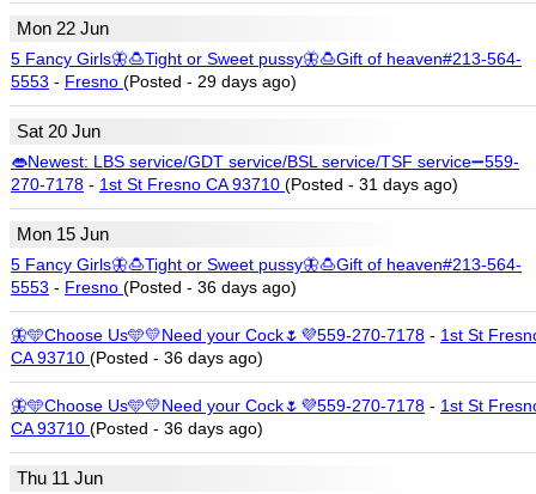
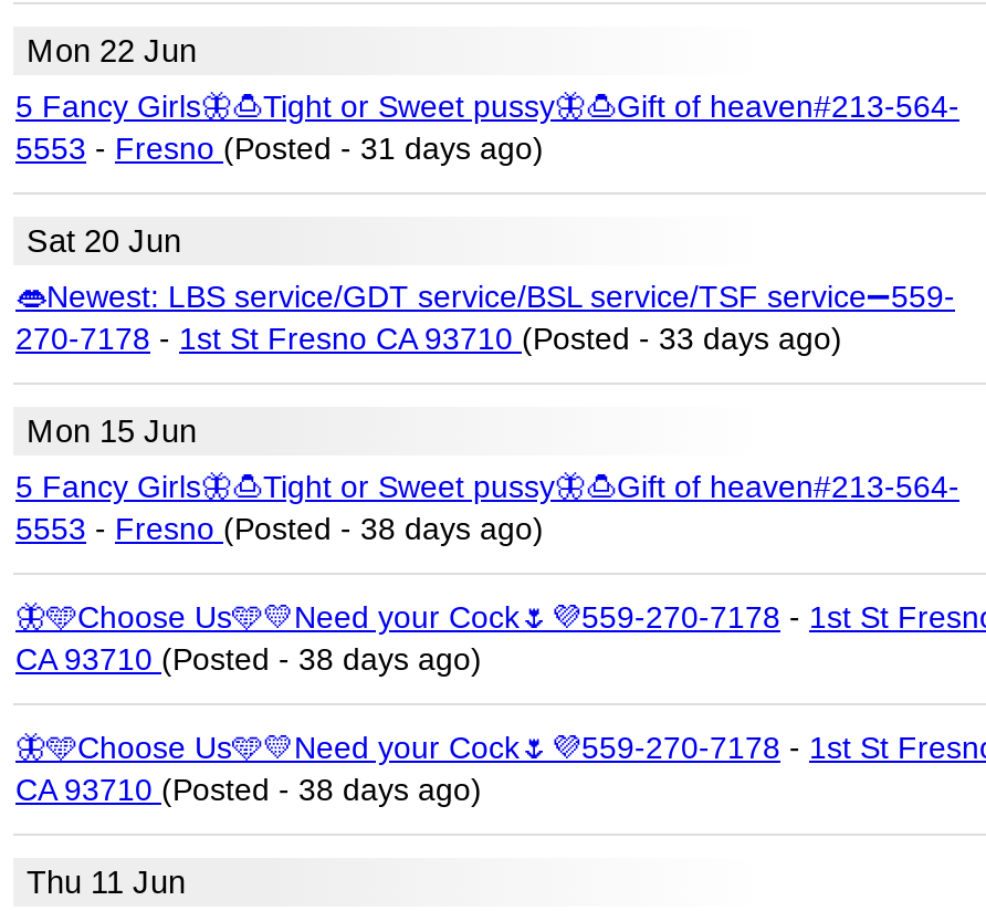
- 5553 - Fresno (Posted - 29 days ago)
+ 5553 - Fresno (Posted - 31 days ago)

- 270-7178 - 1st St Fresno CA 93710 (Posted - 31 days ago)
+ 270-7178 - 1st St Fresno CA 93710 (Posted - 33 days ago)

- 5553 - Fresno (Posted - 36 days ago)
+ 5553 - Fresno (Posted - 38 days ago)

- CA 93710 (Posted - 36 days ago)
+ CA 93710 (Posted - 38 days ago)

- CA 93710 (Posted - 36 days ago)
+ CA 93710 (Posted - 38 days ago)
